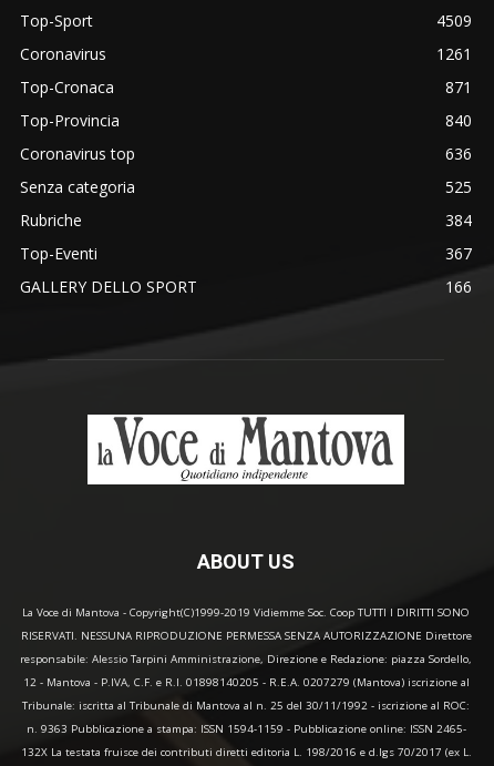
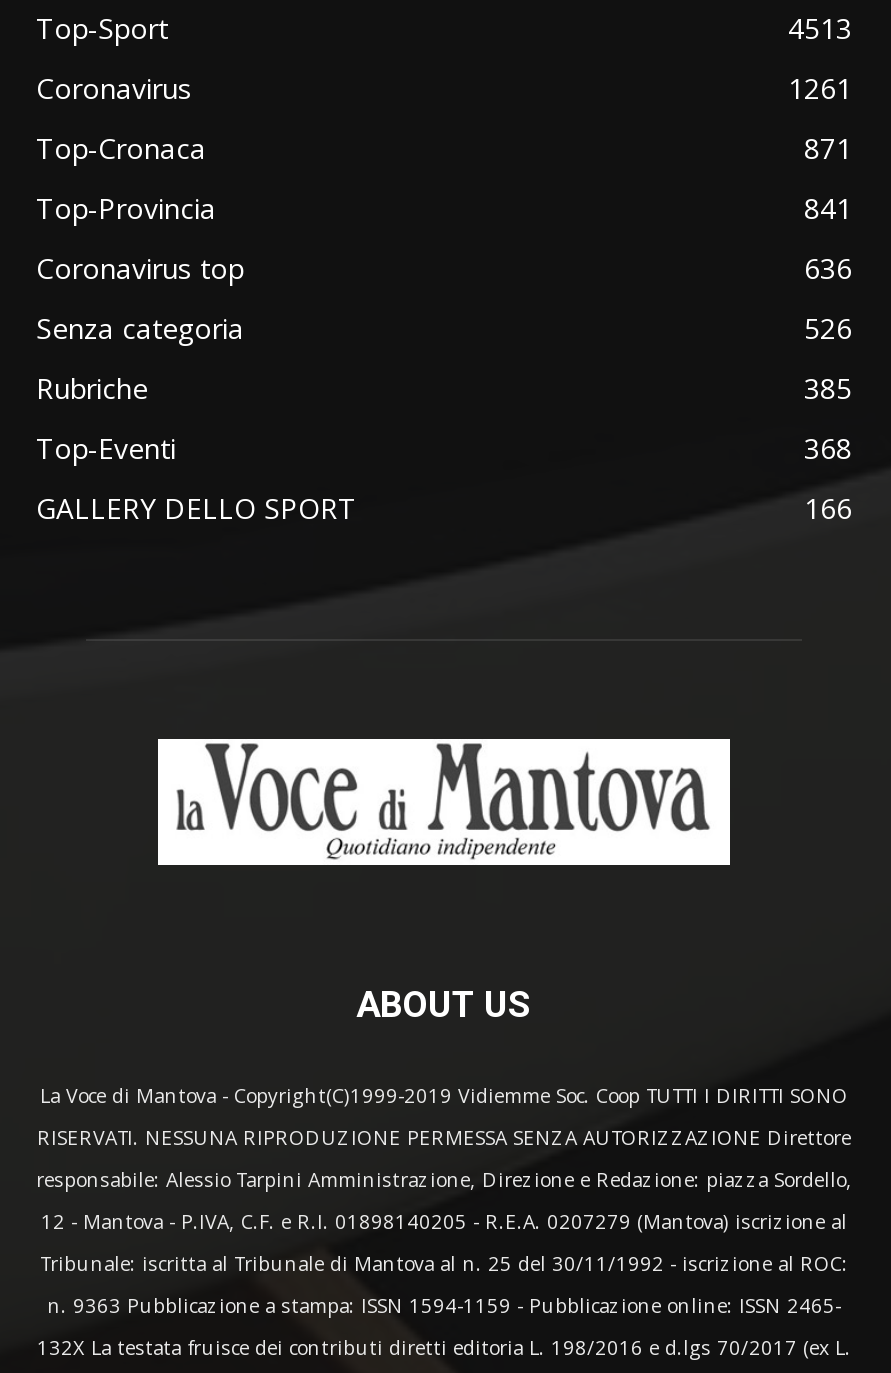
- 4509
+ 4513

- 840
+ 841

- 525
+ 526

- 384
+ 385

- 367
+ 368
